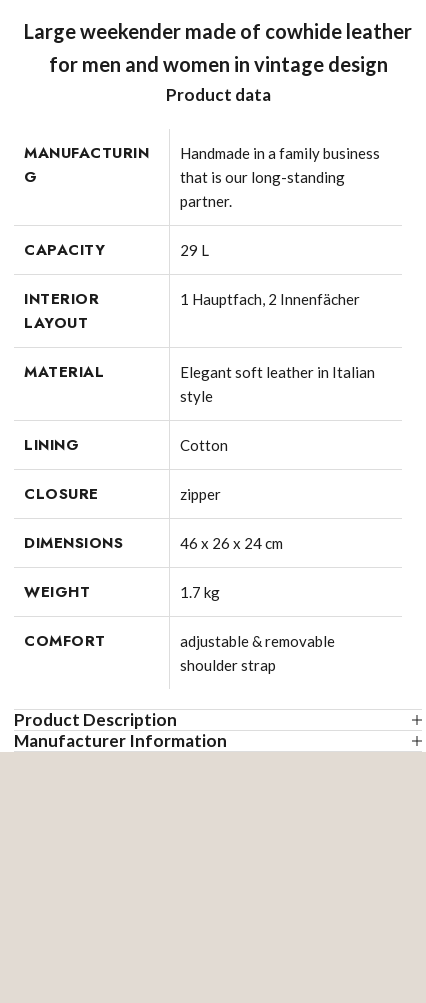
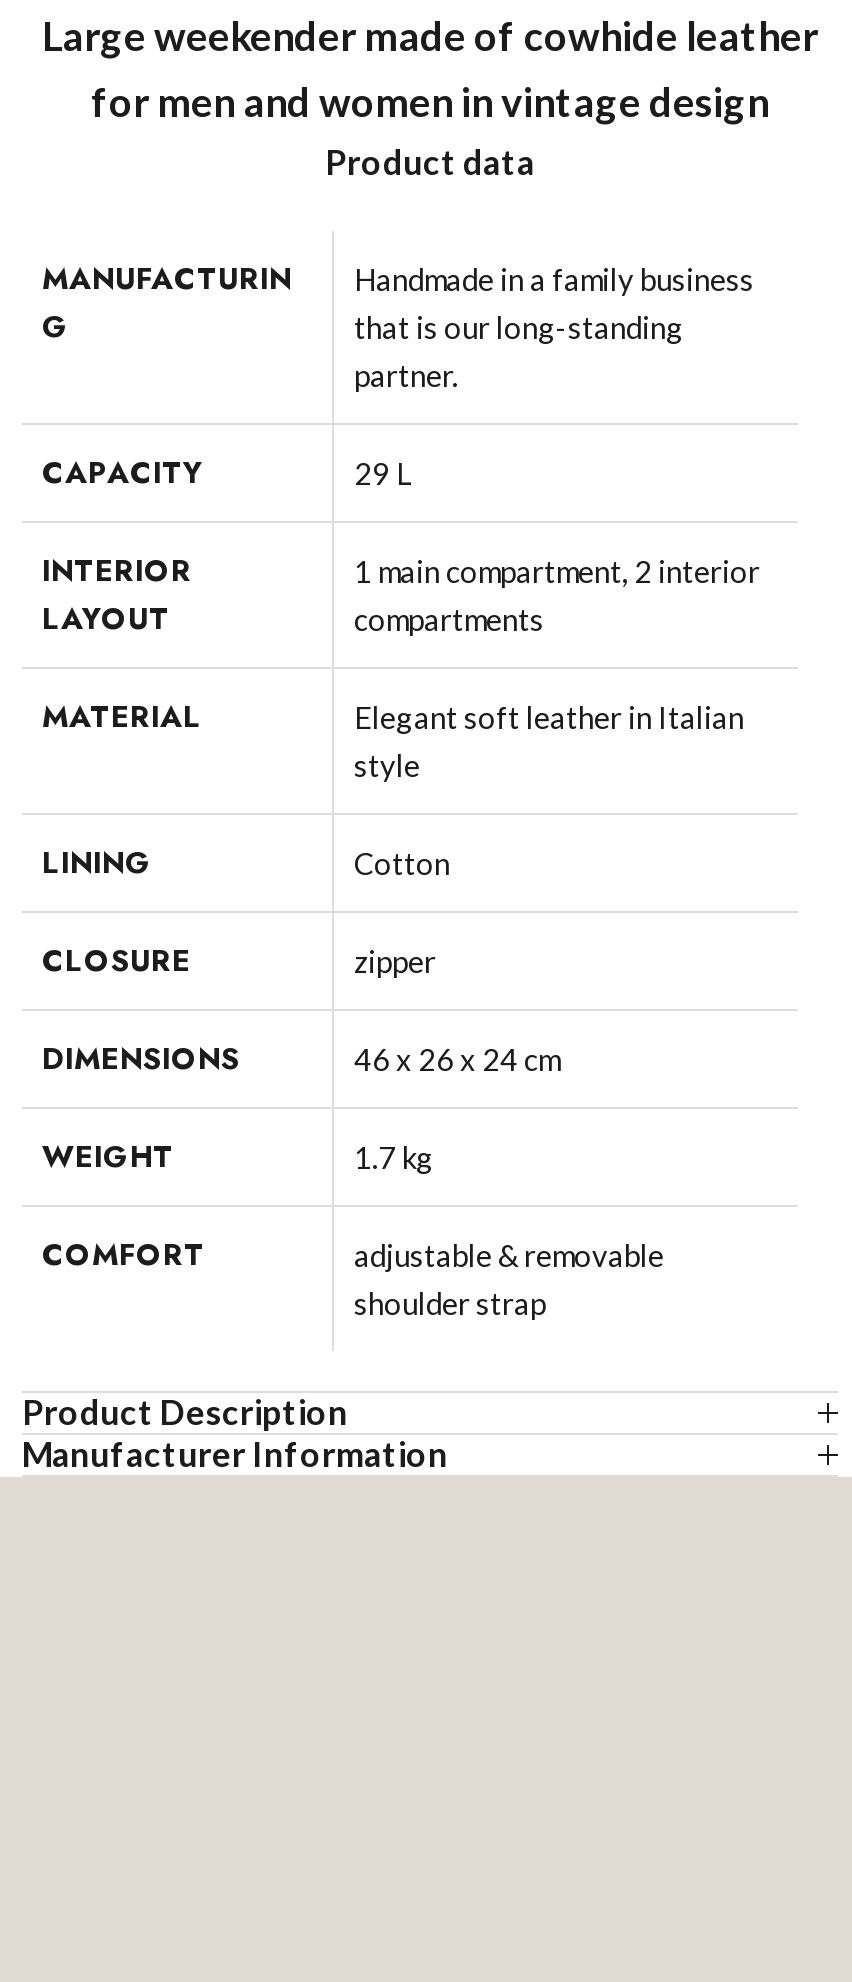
- 1 Hauptfach, 2 Innenfächer
+ 1 main compartment, 2 interior
+ compartments
